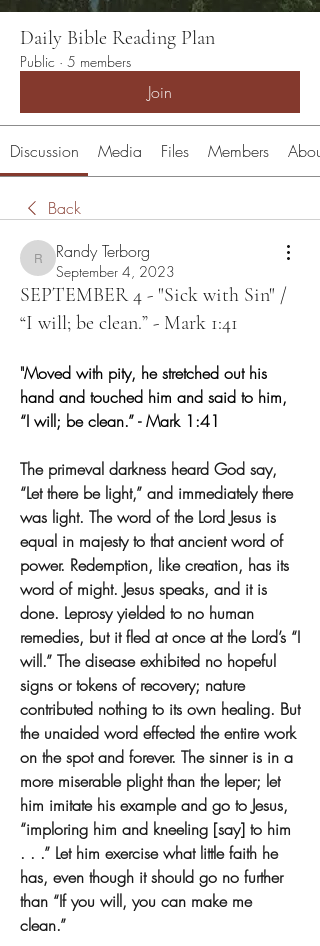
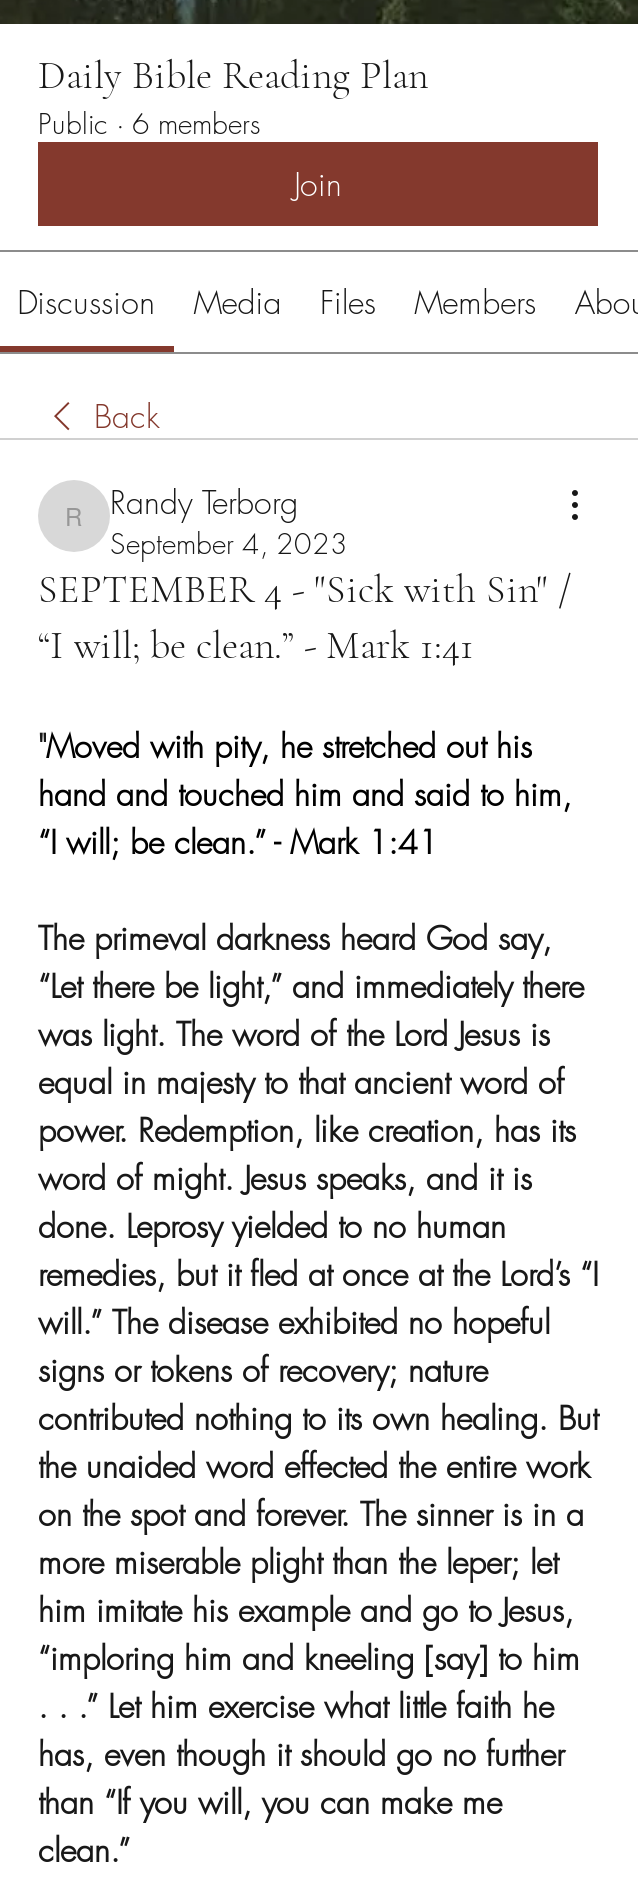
- Public · 5 members
+ Public · 6 members
